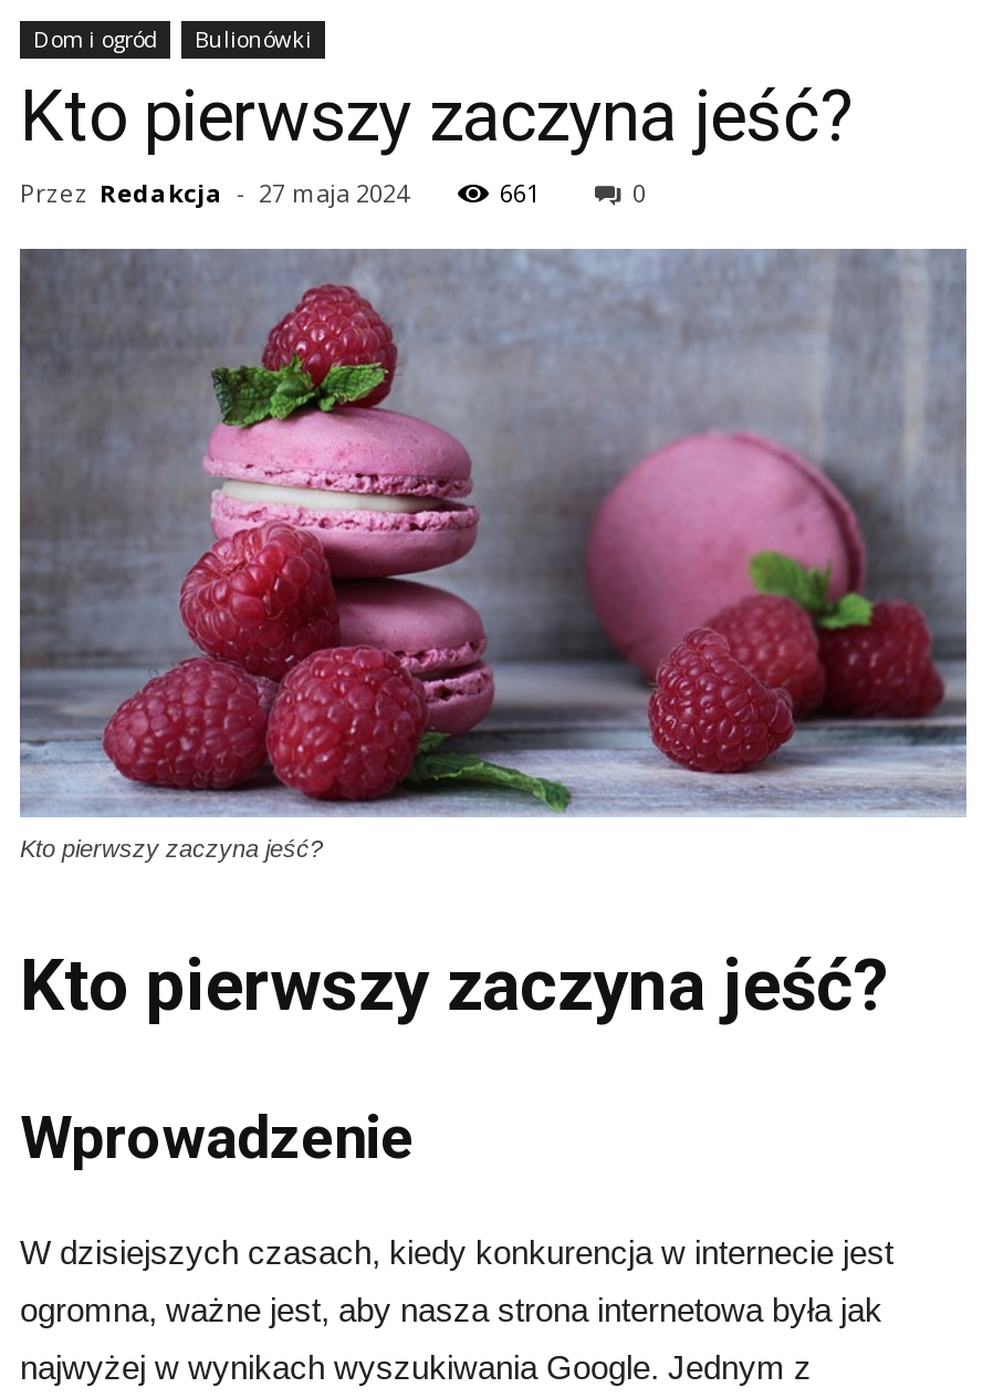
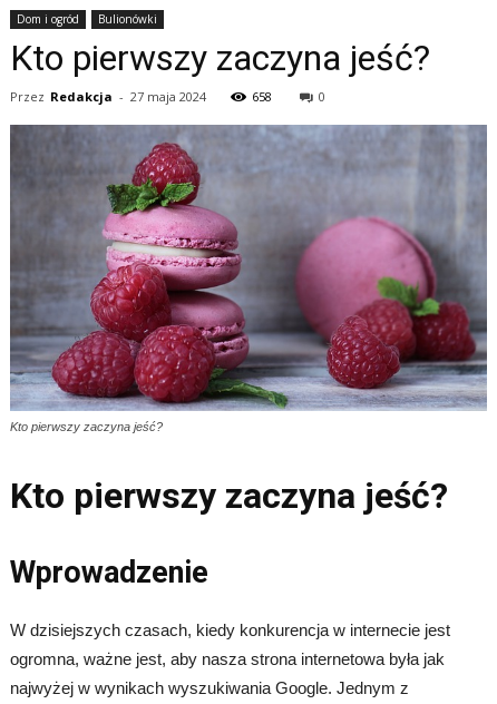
- 661
+ 658
